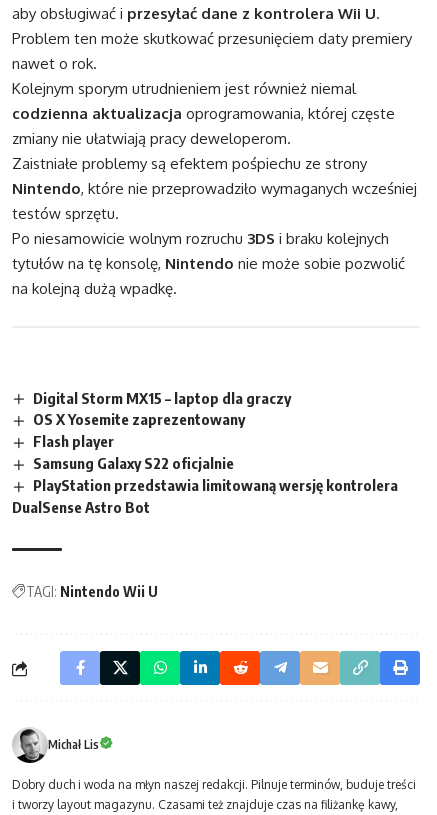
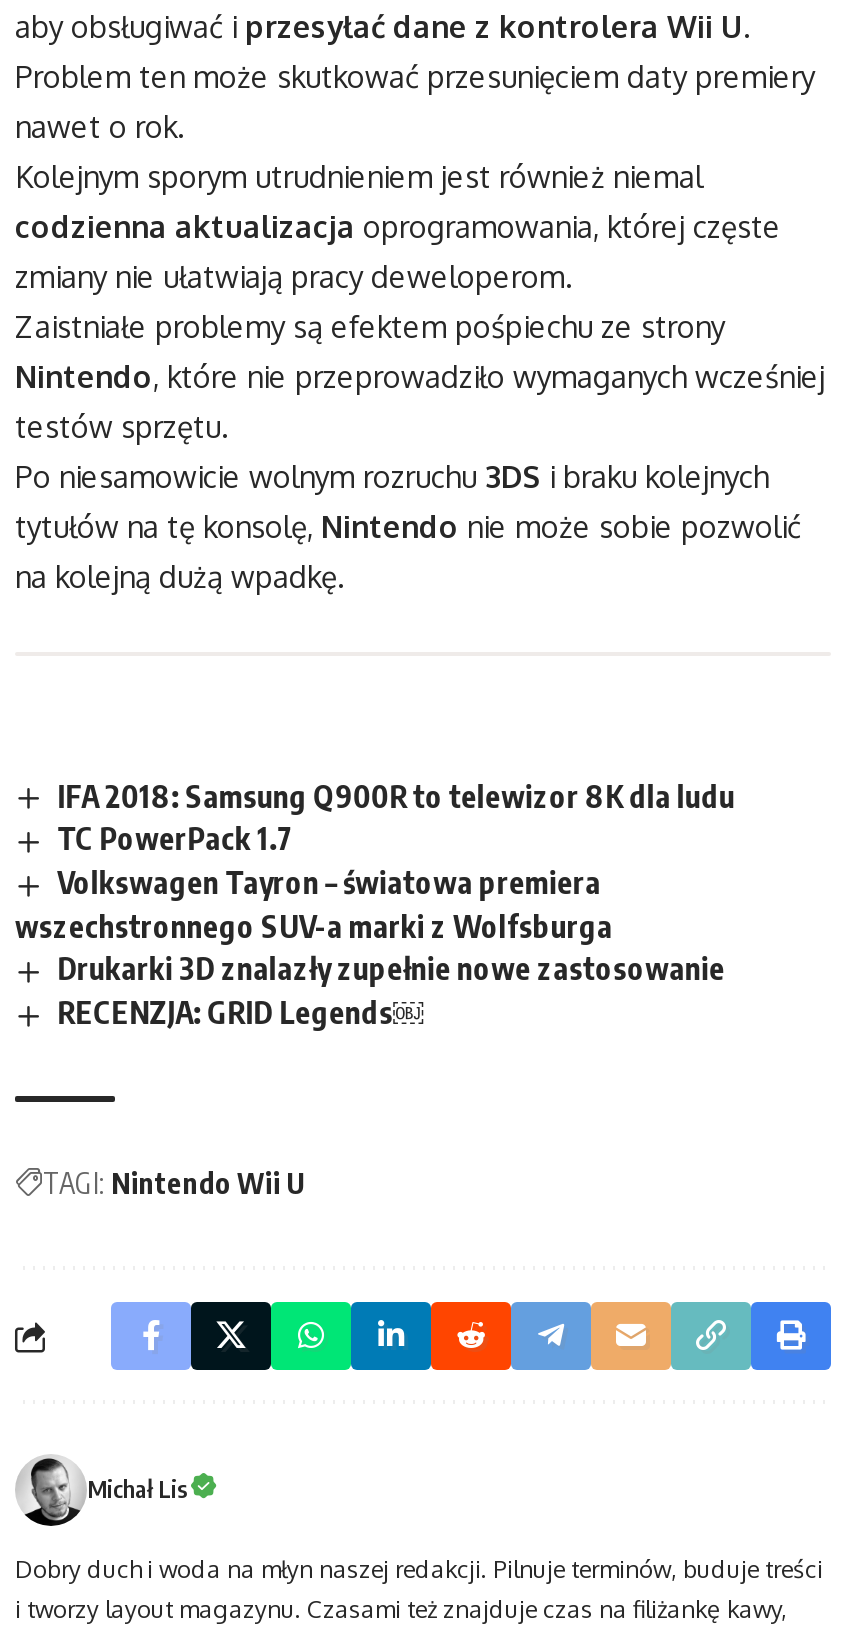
- Digital Storm MX15 – laptop dla graczy
- OS X Yosemite zaprezentowany
- Flash player
- Samsung Galaxy S22 oficjalnie
- PlayStation przedstawia limitowaną wersję kontrolera
- DualSense Astro Bot
+ IFA 2018: Samsung Q900R to telewizor 8K dla ludu
+ TC PowerPack 1.7
+ Volkswagen Tayron – światowa premiera
+ wszechstronnego SUV-a marki z Wolfsburga
+ Drukarki 3D znalazły zupełnie nowe zastosowanie
+ RECENZJA: GRID Legends￼
